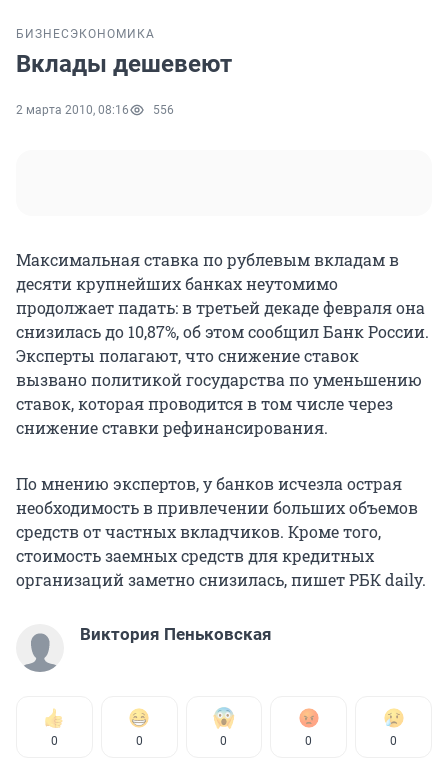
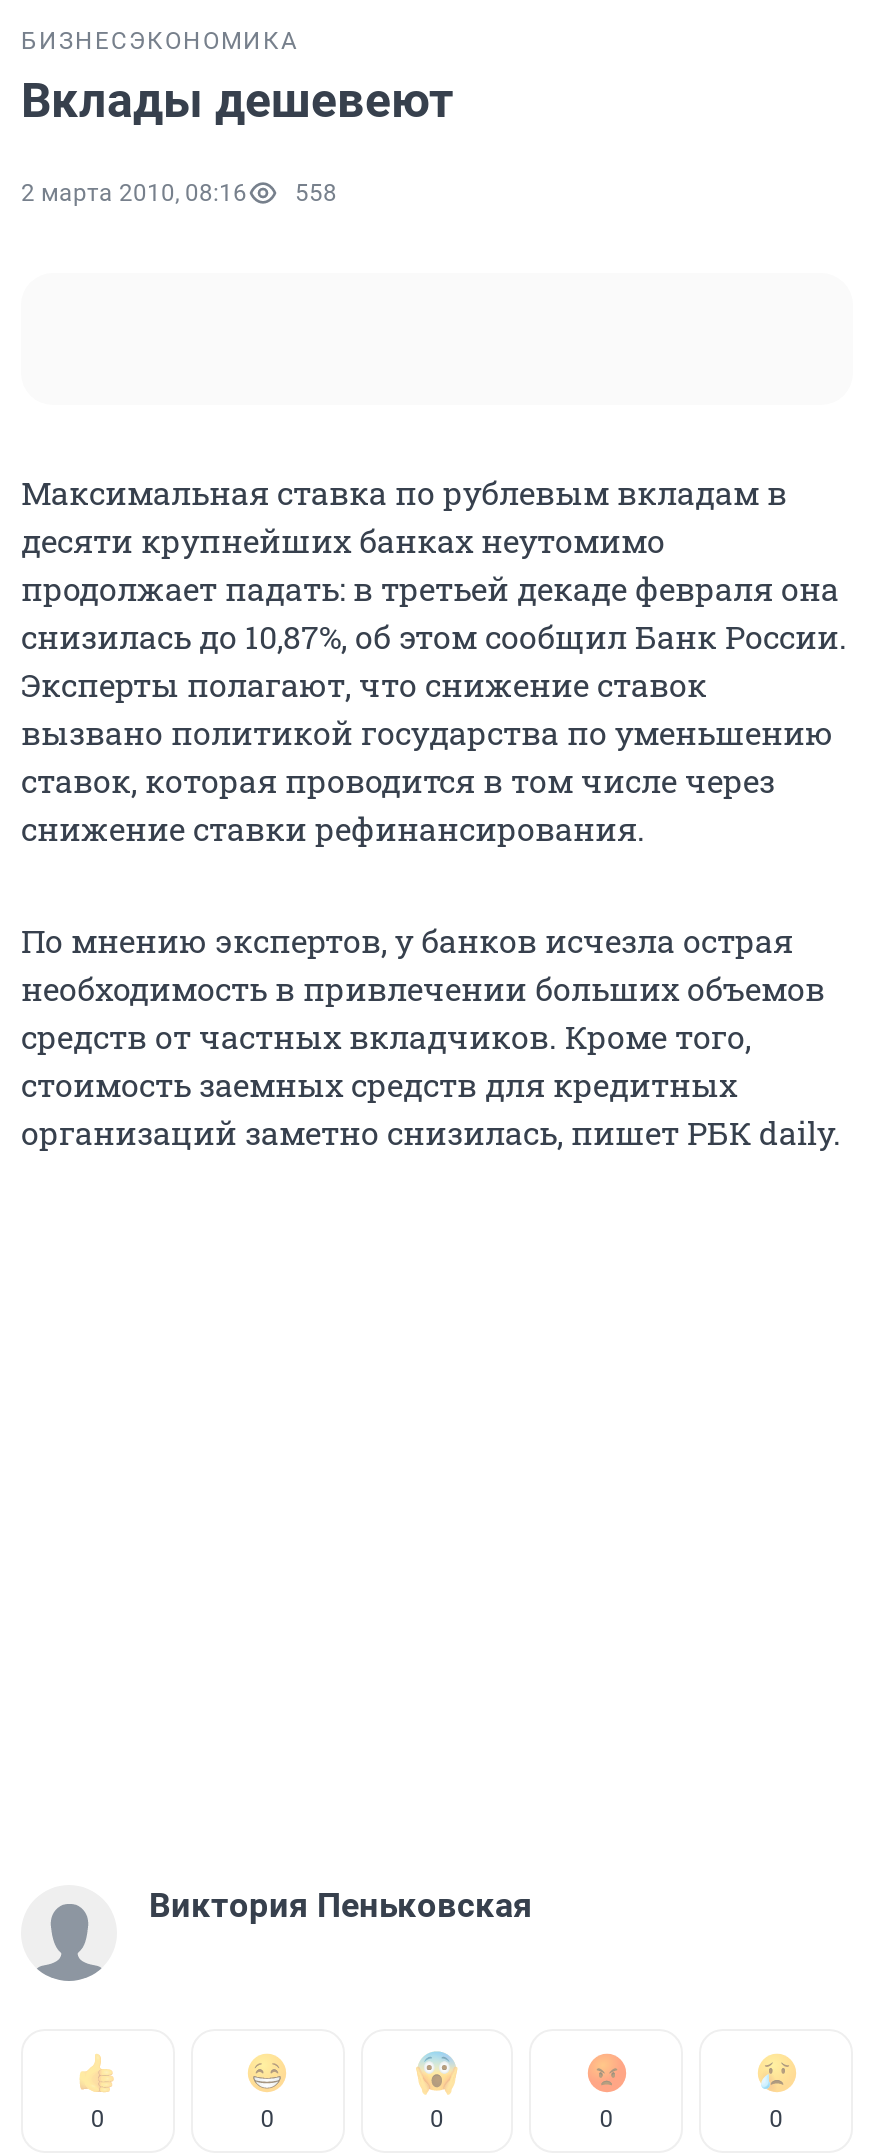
- 2 марта 2010, 08:16 556
+ 2 марта 2010, 08:16 558
